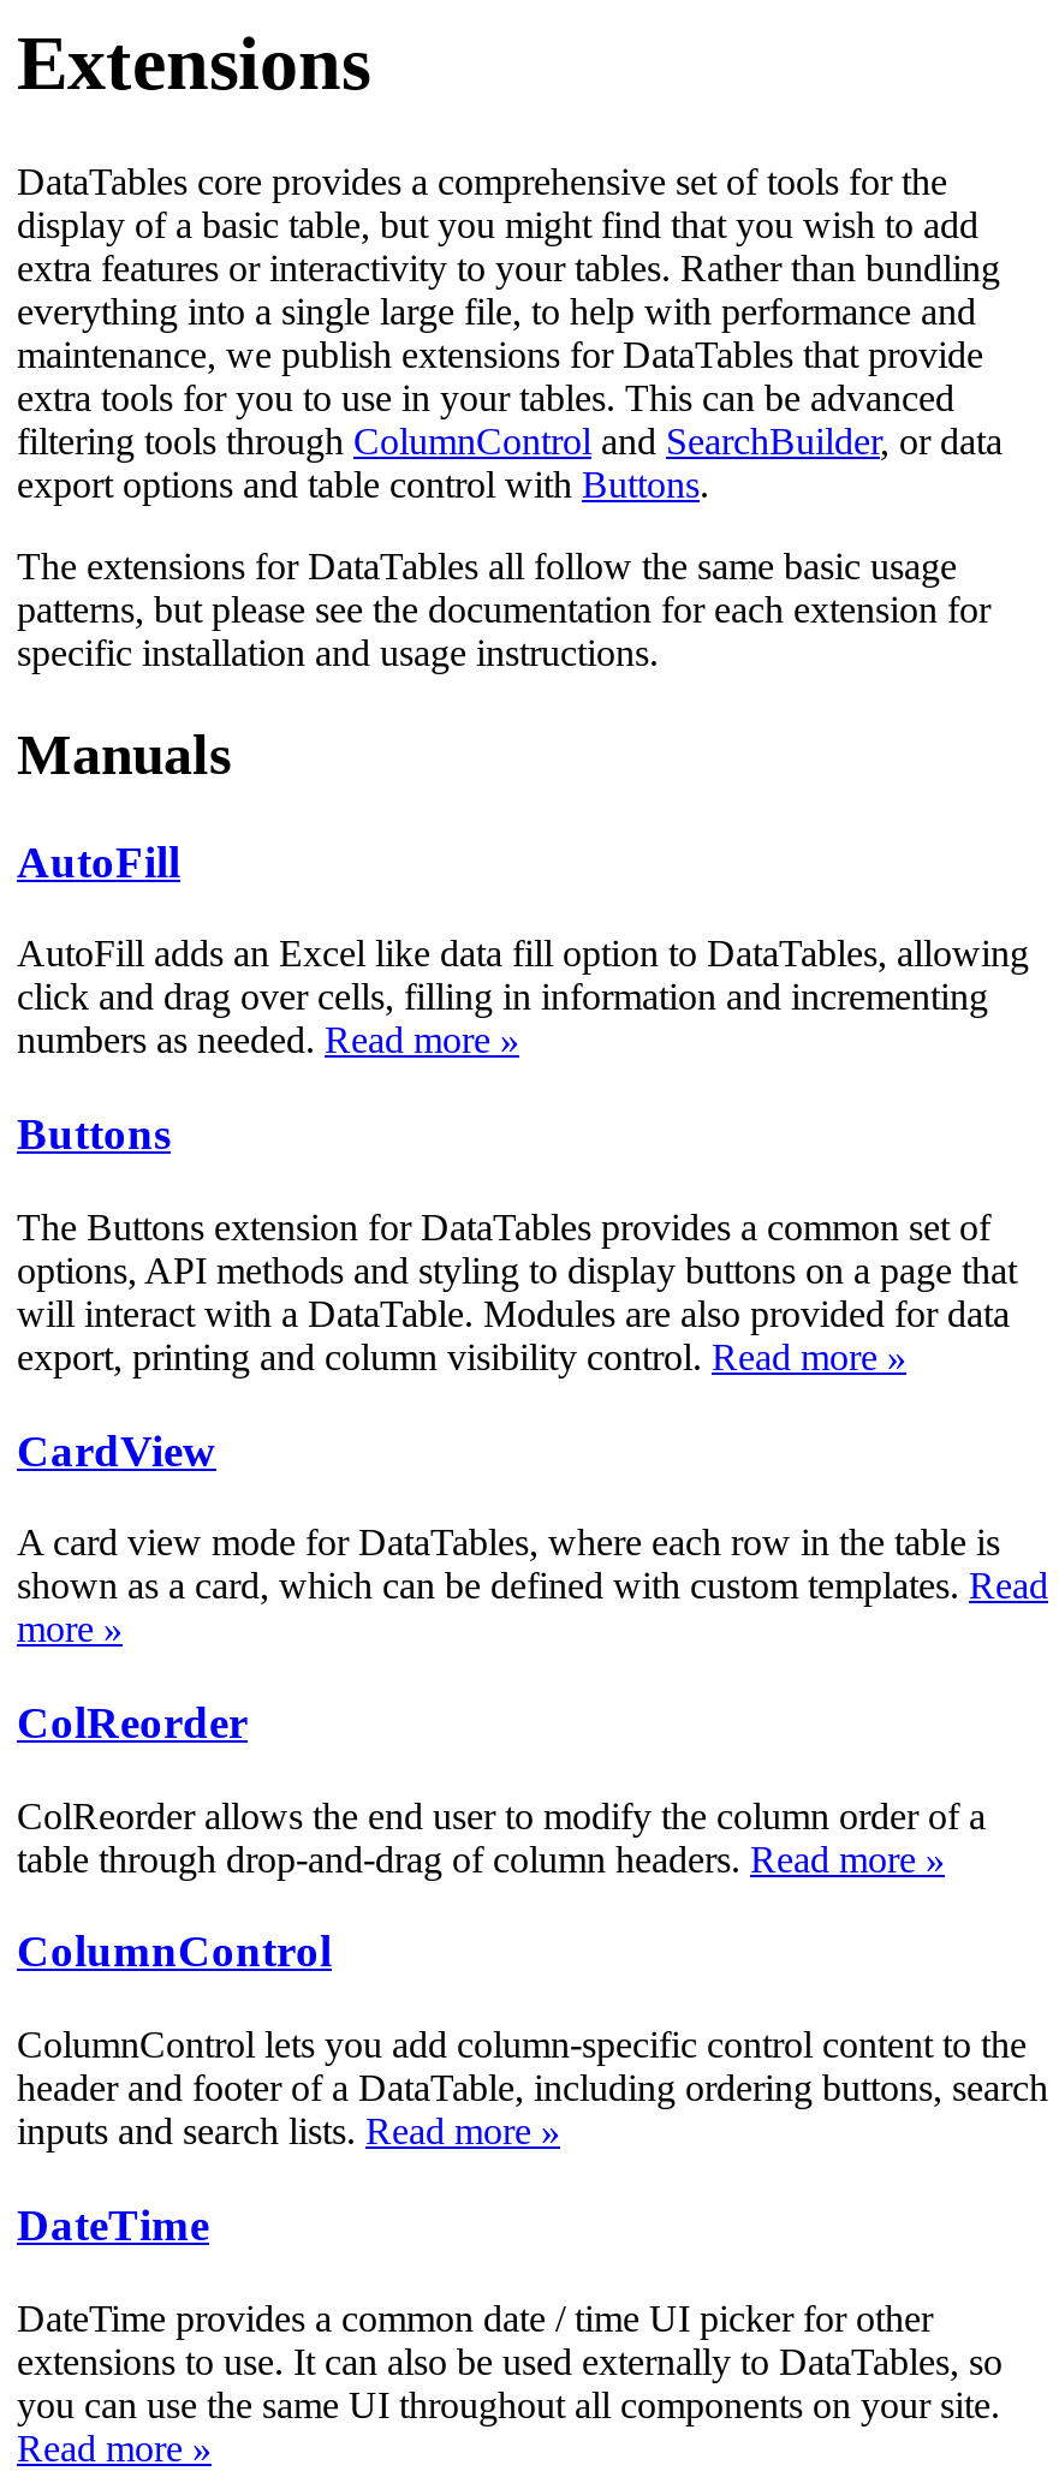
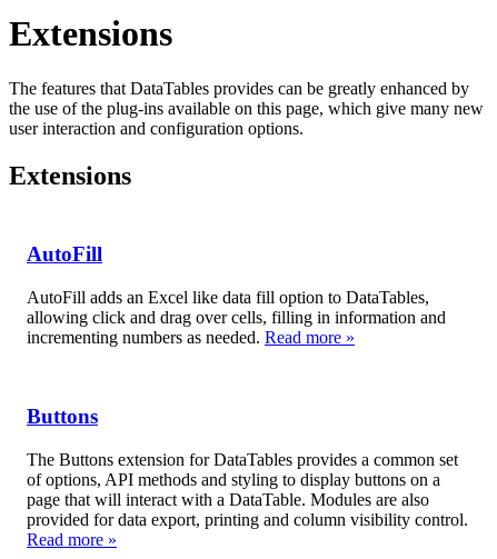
- DataTables core provides a comprehensive set of tools for the
- display of a basic table, but you might find that you wish to add
- extra features or interactivity to your tables. Rather than bundling
- everything into a single large file, to help with performance and
- maintenance, we publish extensions for DataTables that provide
- extra tools for you to use in your tables. This can be advanced
- filtering tools through ColumnControl and SearchBuilder, or data
- export options and table control with Buttons.
- The extensions for DataTables all follow the same basic usage
- patterns, but please see the documentation for each extension for
- specific installation and usage instructions.
- Manuals
+ The features that DataTables provides can be greatly enhanced by
+ the use of the plug-ins available on this page, which give many new
+ user interaction and configuration options.
+ Extensions

- The Buttons extension for DataTables provides a common set of
- options, API methods and styling to display buttons on a page that
- will interact with a DataTable. Modules are also provided for data
- export, printing and column visibility control. Read more »
- CardView
- A card view mode for DataTables, where each row in the table is
- shown as a card, which can be defined with custom templates. Read
- more »
- ColReorder
- ColReorder allows the end user to modify the column order of a
- table through drop-and-drag of column headers. Read more »
- ColumnControl
- ColumnControl lets you add column-specific control content to the
- header and footer of a DataTable, including ordering buttons, search
- inputs and search lists. Read more »
- DateTime
- DateTime provides a common date / time UI picker for other
- extensions to use. It can also be used externally to DataTables, so
- you can use the same UI throughout all components on your site.
+ The Buttons extension for DataTables provides a common set
+ of options, API methods and styling to display buttons on a
+ page that will interact with a DataTable. Modules are also
+ provided for data export, printing and column visibility control.
